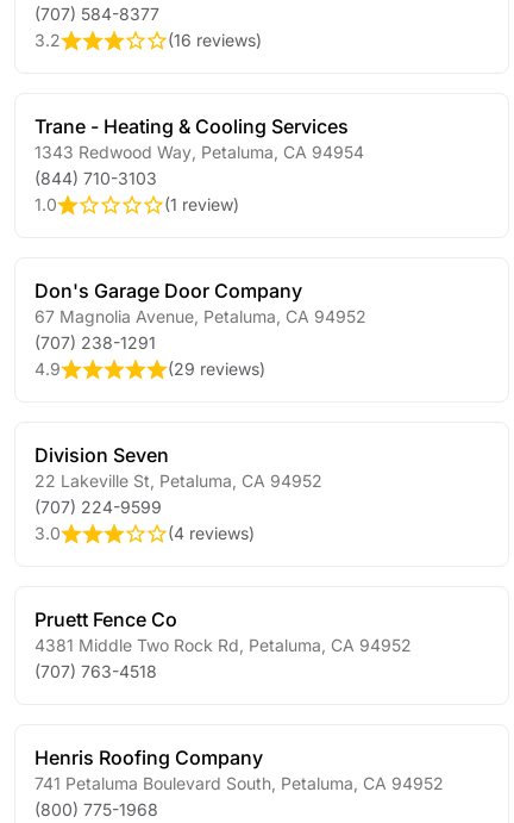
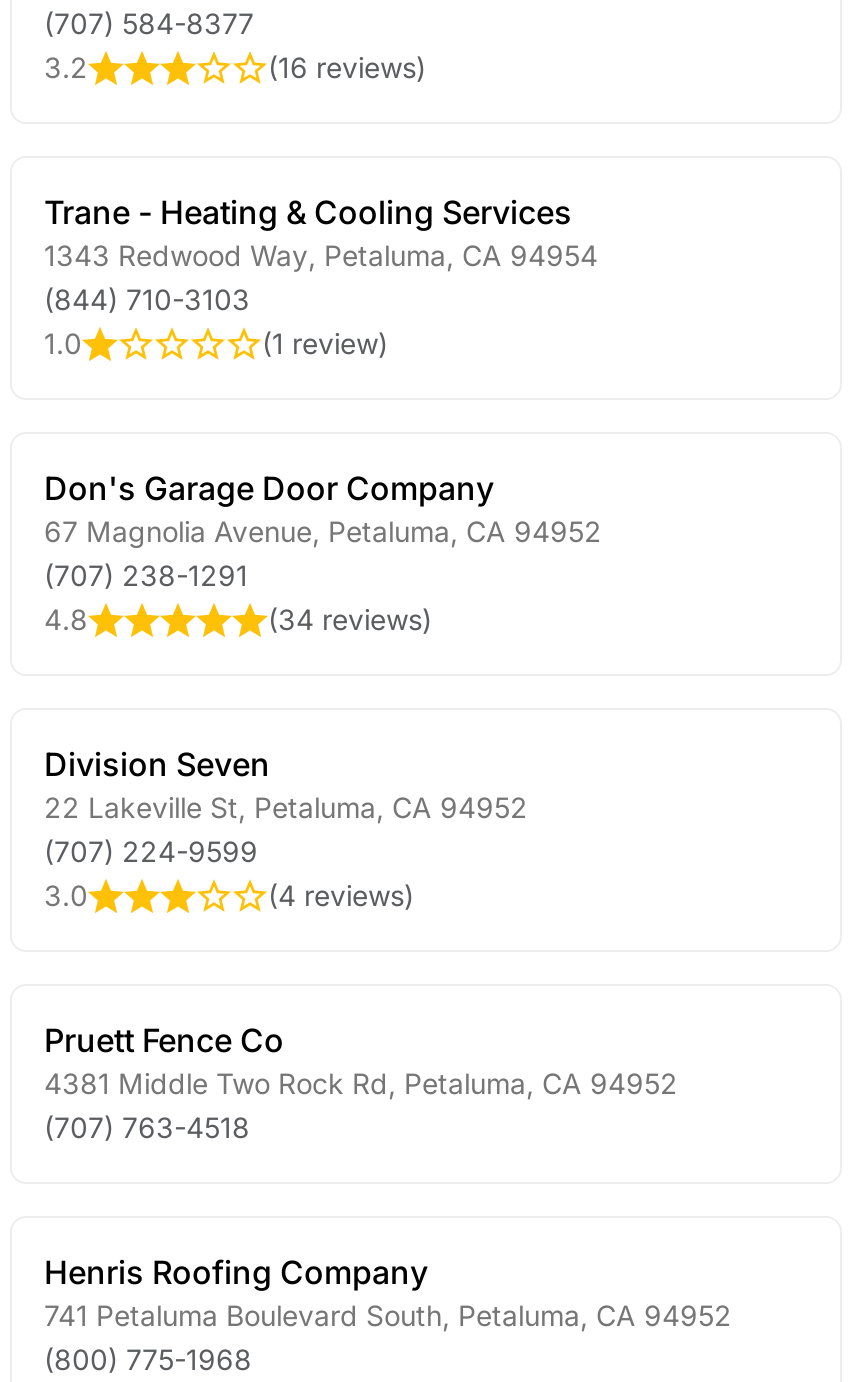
- 4.9
+ 4.8

- (29 reviews)
+ (34 reviews)
